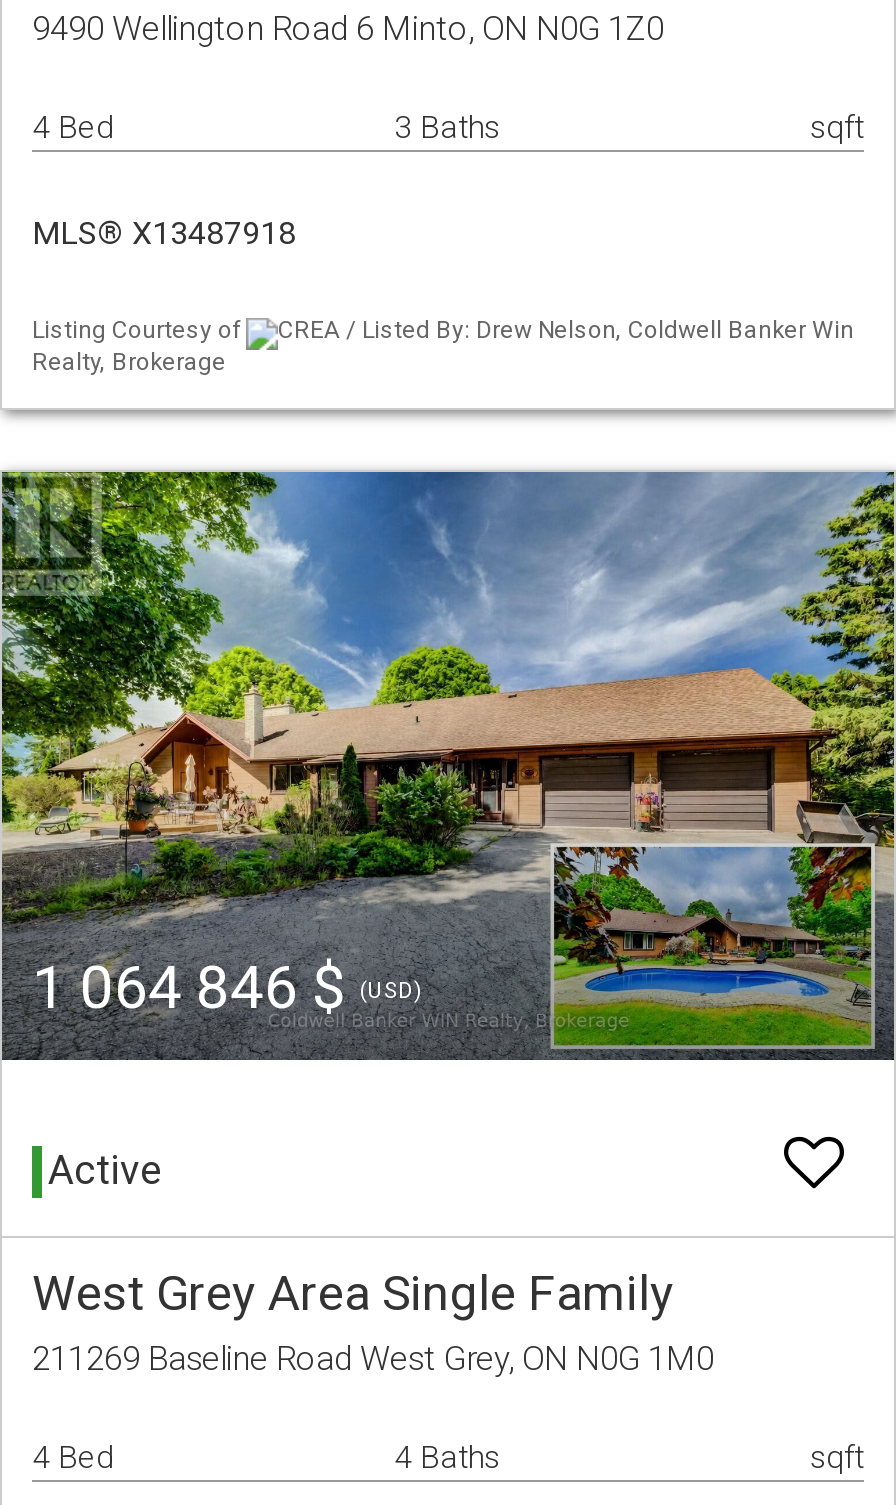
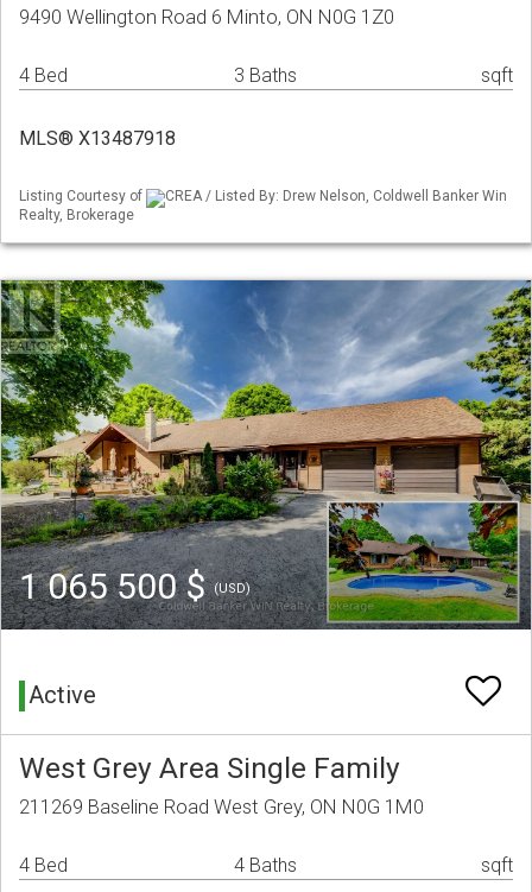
- 1 064 846 $(USD)
+ 1 065 500 $(USD)
